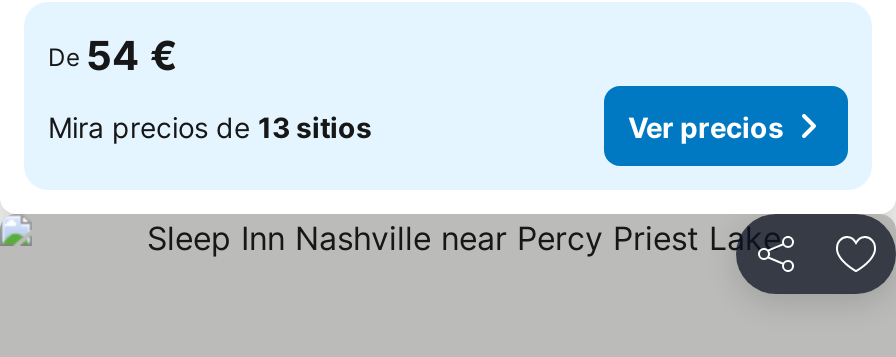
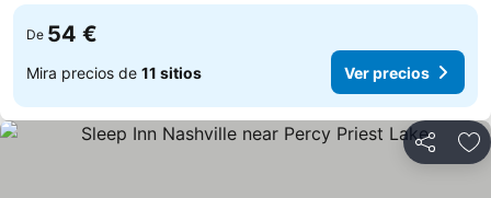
- Mira precios de 13 sitios
+ Mira precios de 11 sitios
